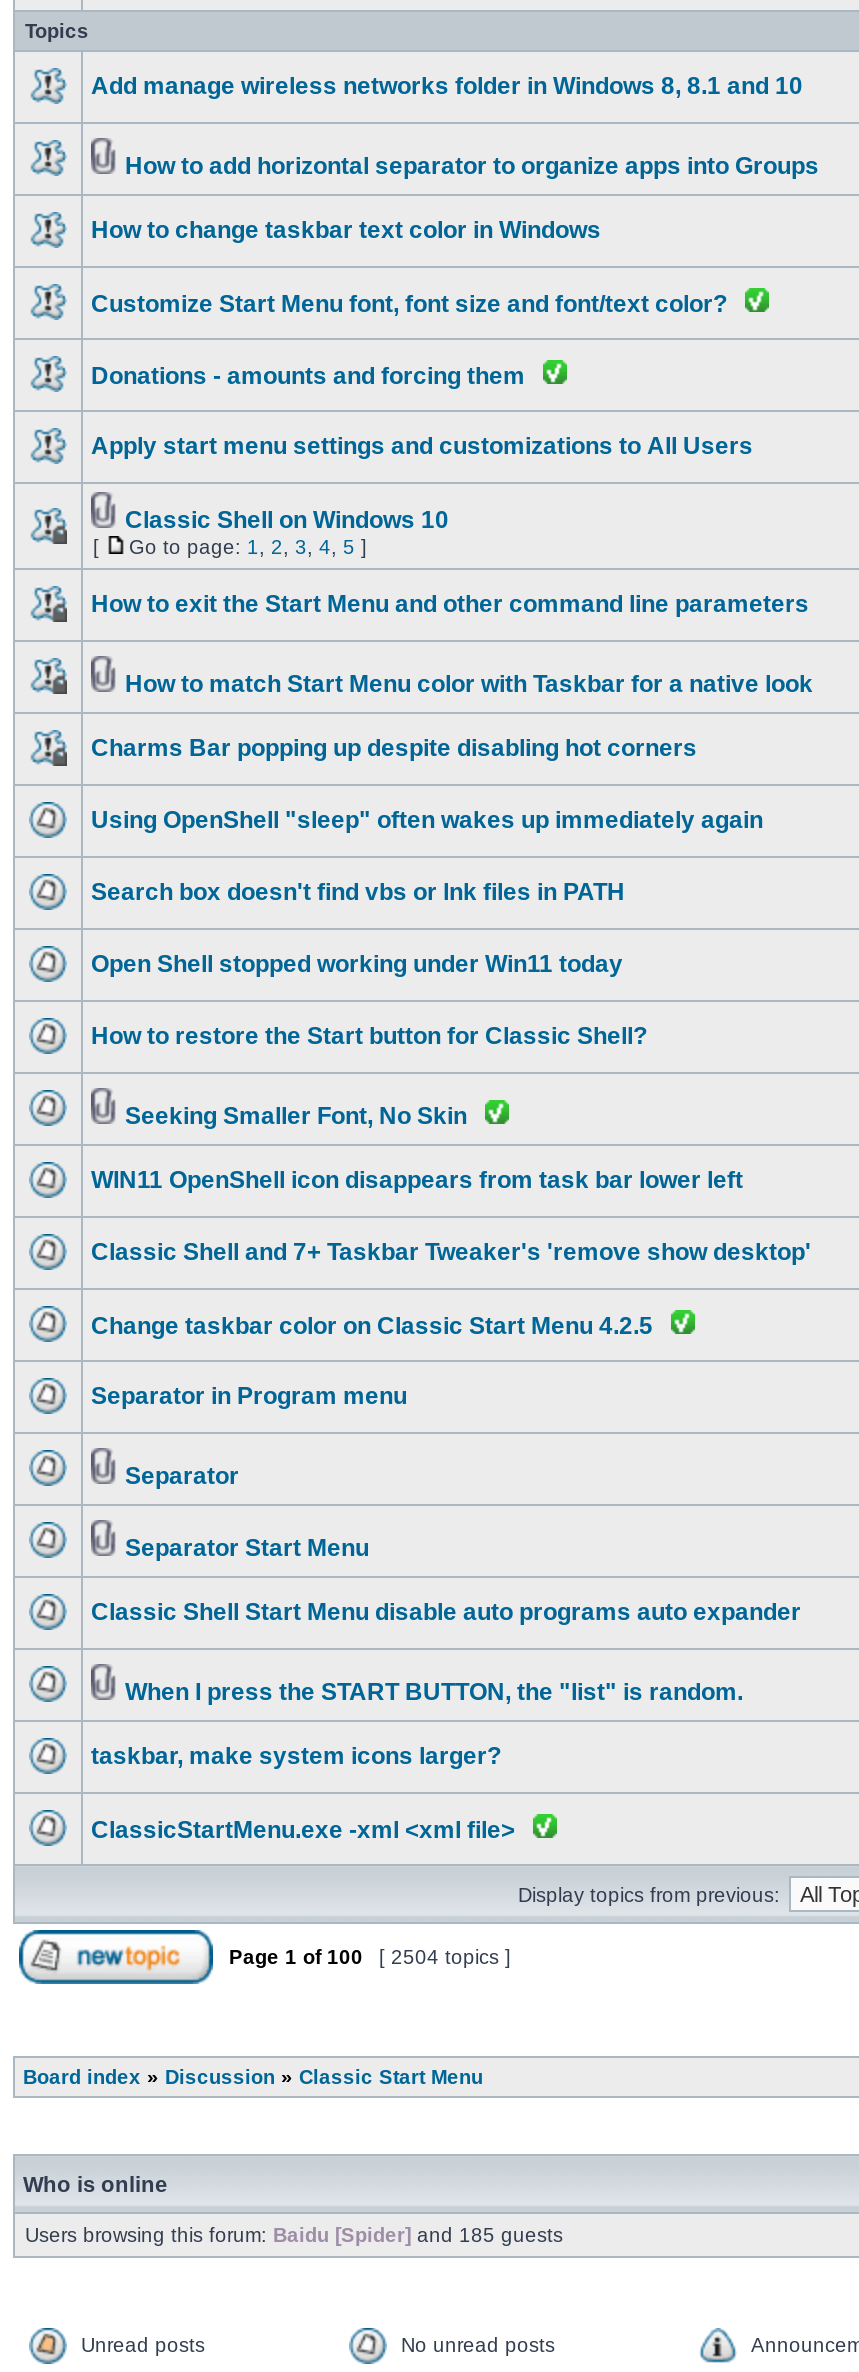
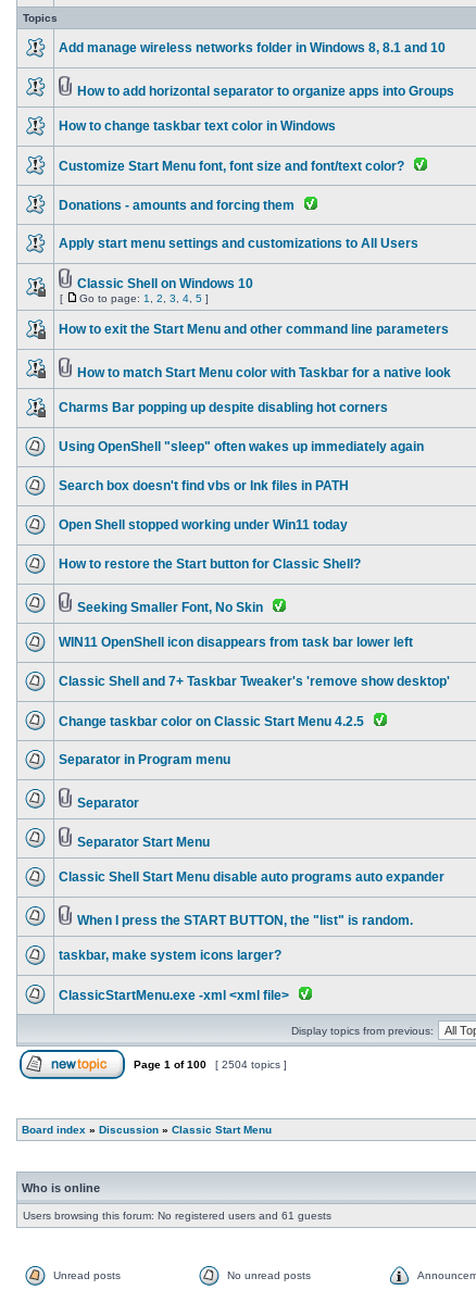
- Users browsing this forum: Baidu [Spider] and 185 guests
+ Users browsing this forum: No registered users and 61 guests
